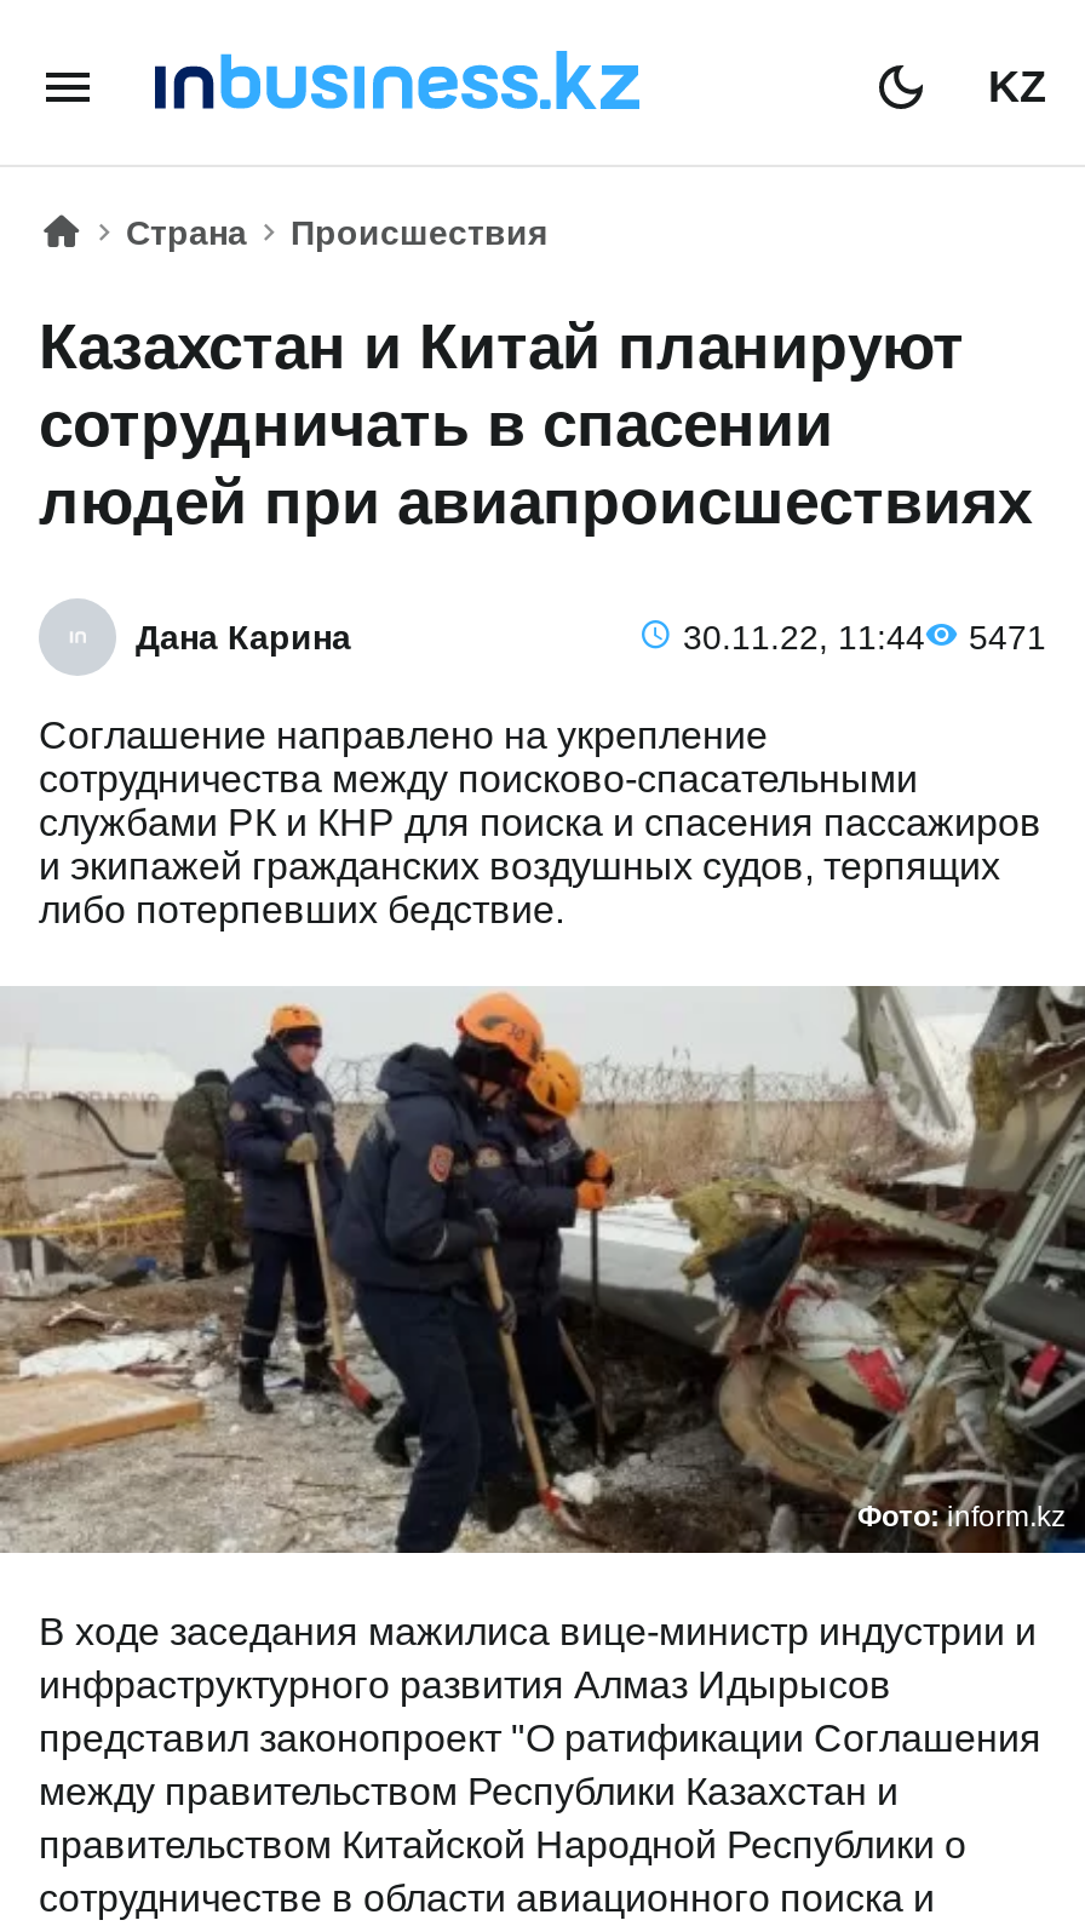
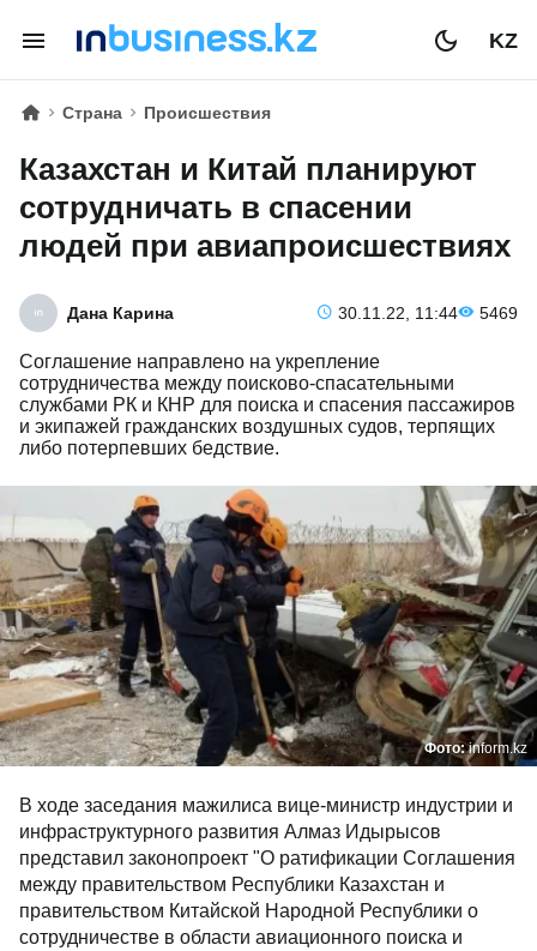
- 30.11.22, 11:44 5471
+ 30.11.22, 11:44 5469
